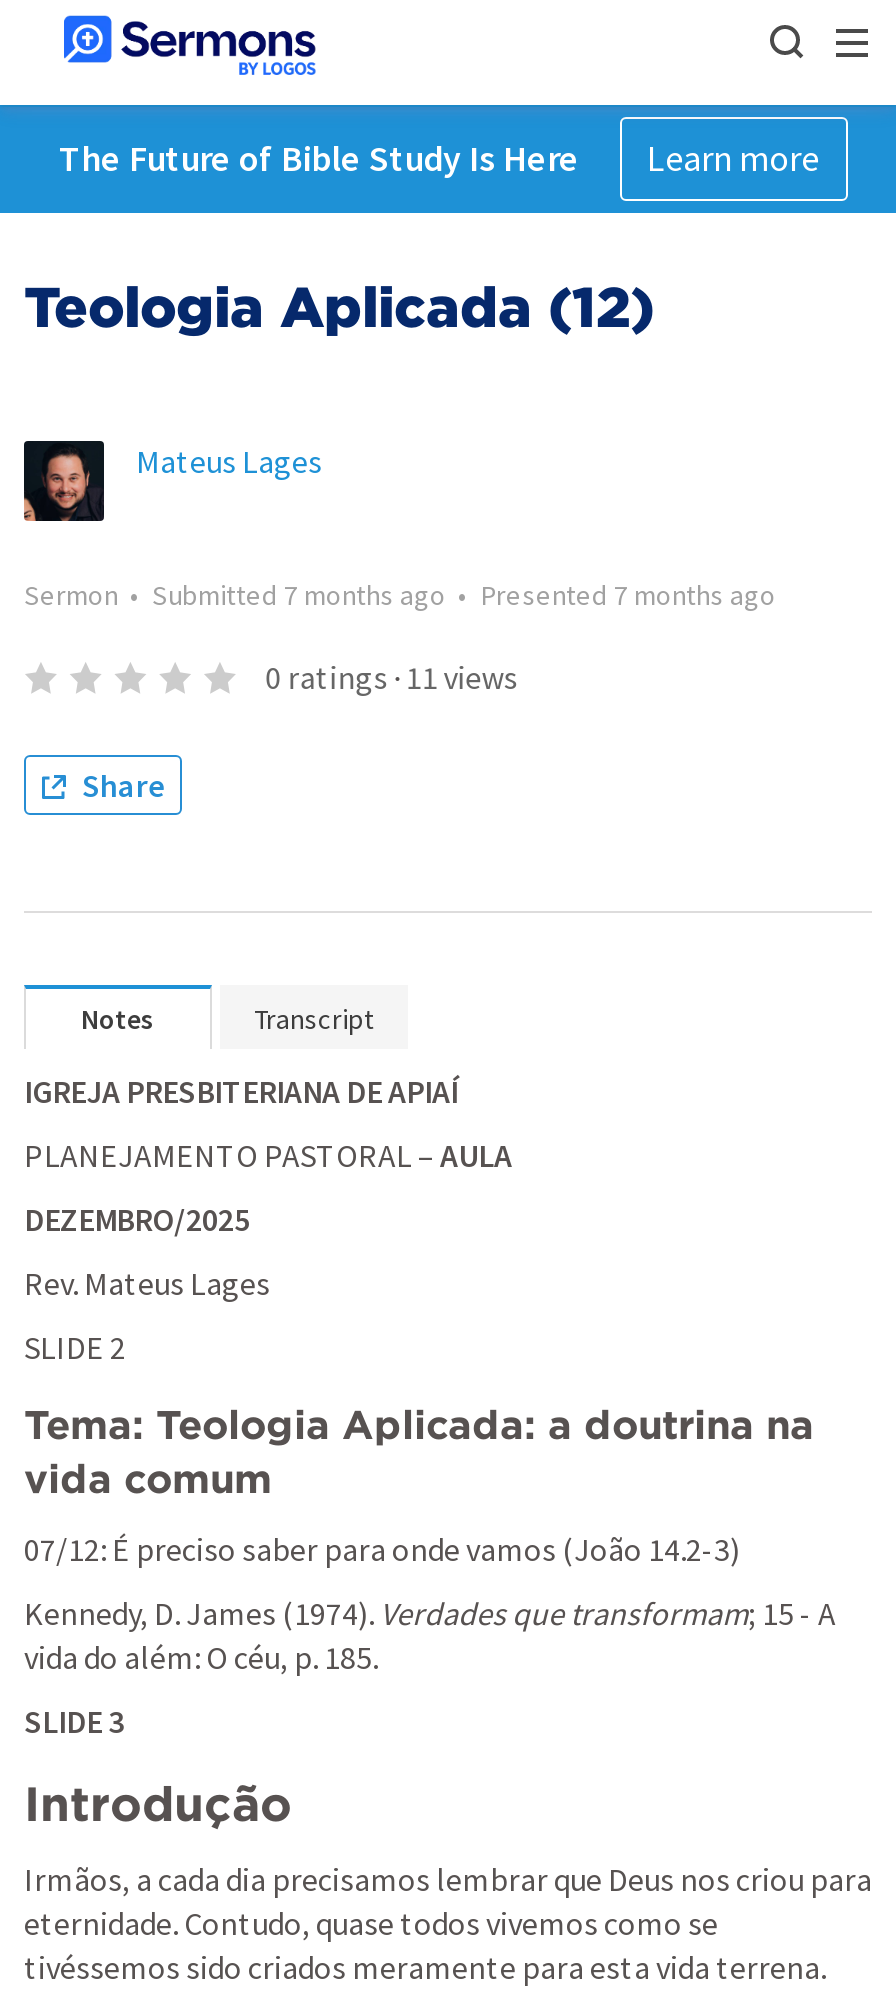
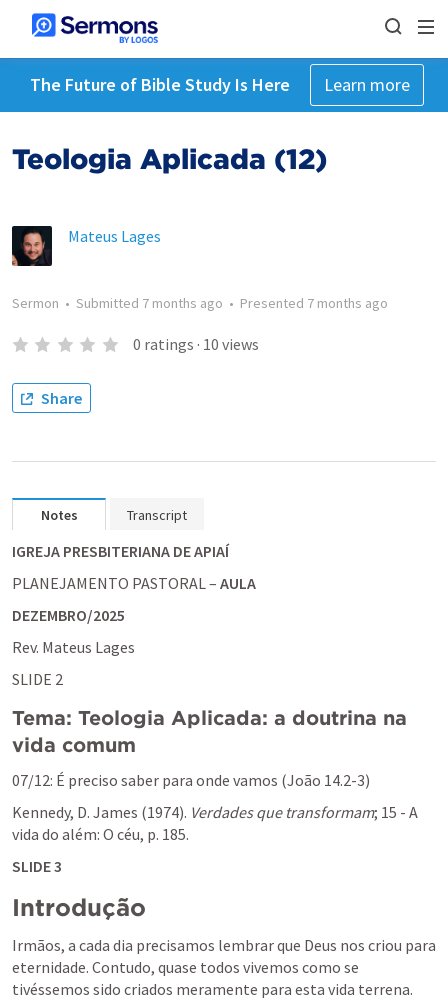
- 0 ratings · 11 views
+ 0 ratings · 10 views
